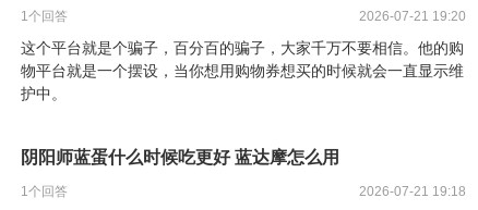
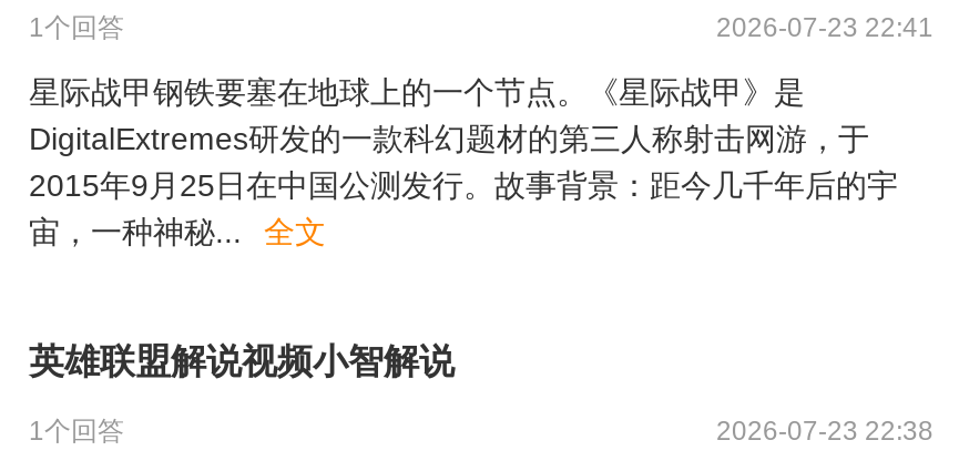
- 2026-07-21 19:20
+ 2026-07-23 22:41

- 这个平台就是个骗子，百分百的骗子，大家千万不要相信。他的购
- 物平台就是一个摆设，当你想用购物券想买的时候就会一直显示维
- 护中。
+ 星际战甲钢铁要塞在地球上的一个节点。《星际战甲》是
+ DigitalExtremes研发的一款科幻题材的第三人称射击网游，于
+ 2015年9月25日在中国公测发行。故事背景：距今几千年后的宇
+ 宙，一种神秘...
+ 全文

- 阴阳师蓝蛋什么时候吃更好 蓝达摩怎么用
+ 英雄联盟解说视频小智解说

- 2026-07-21 19:18
+ 2026-07-23 22:38
